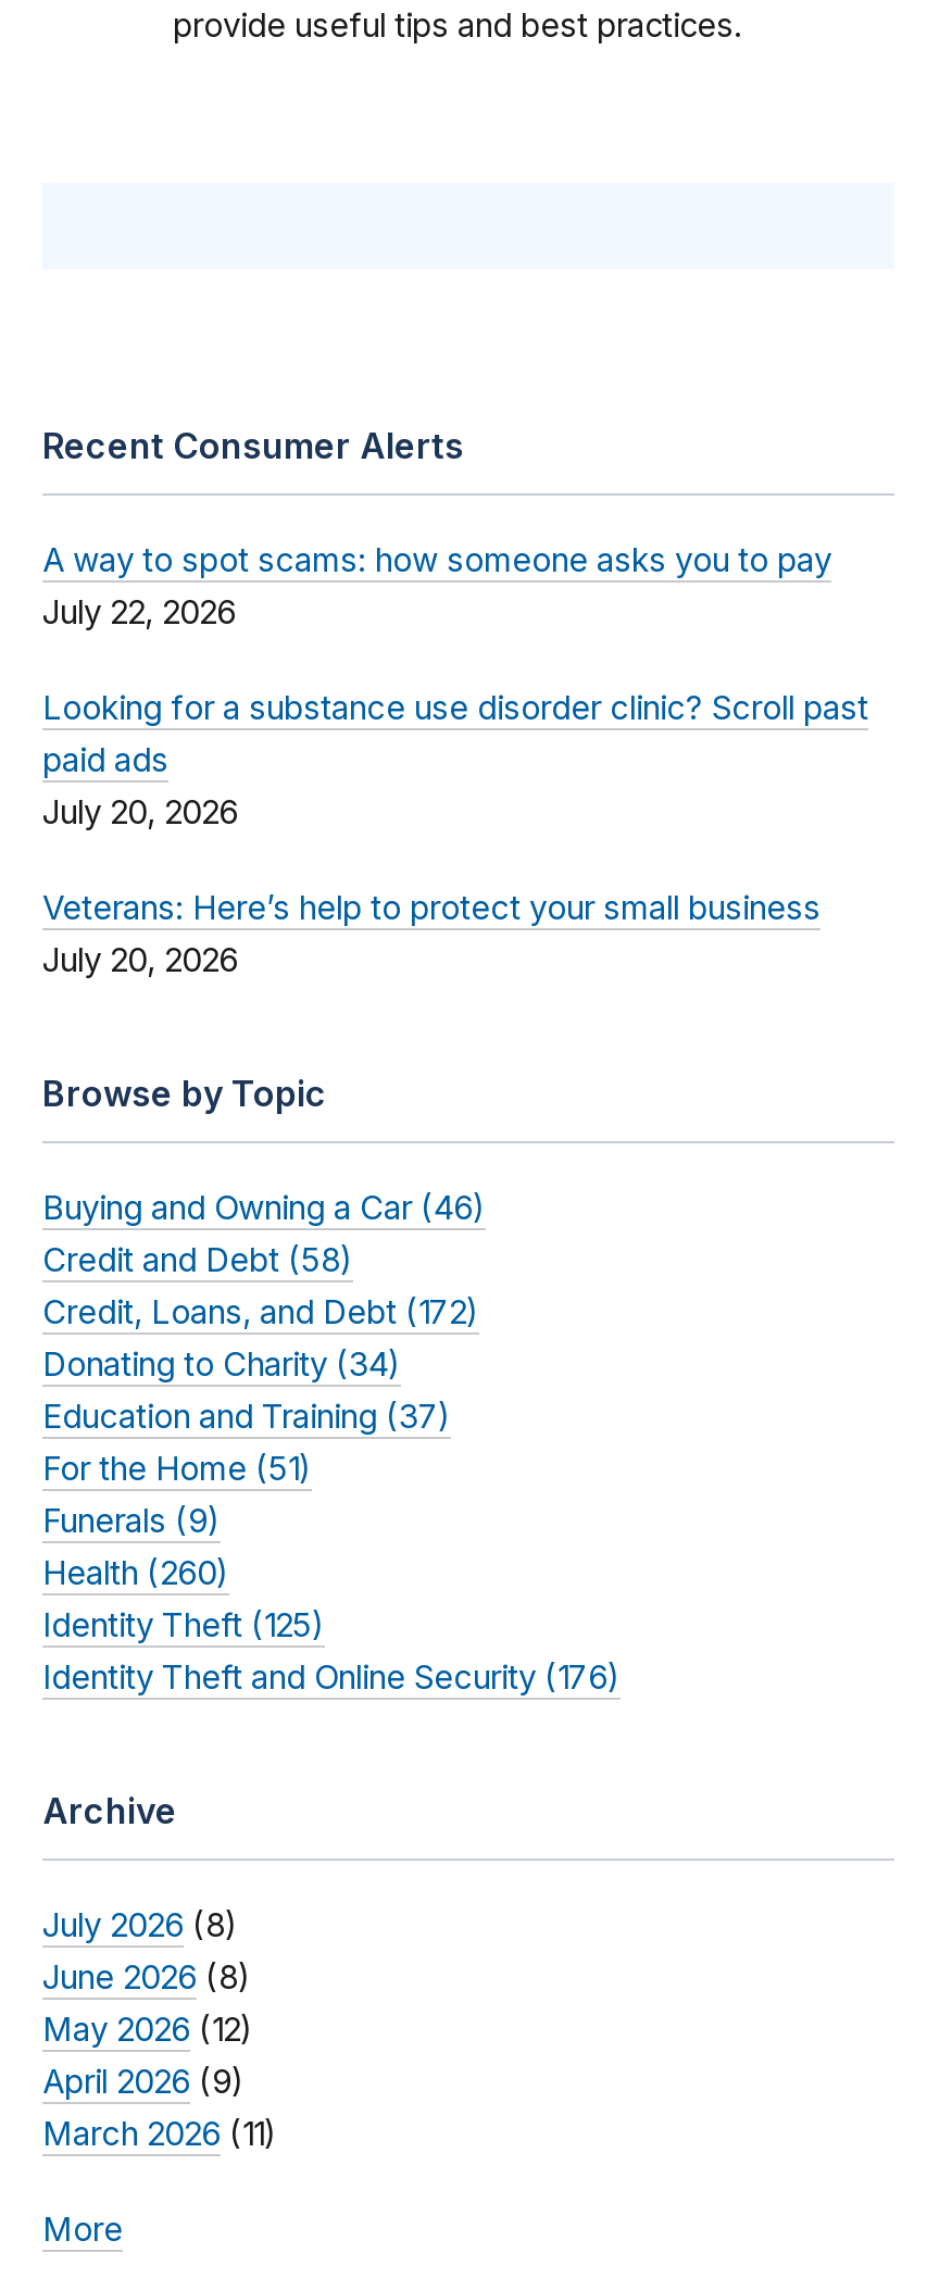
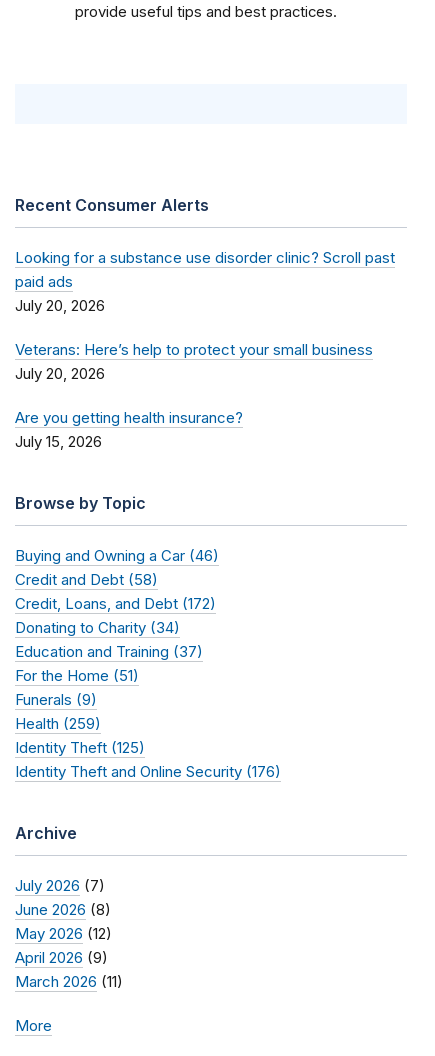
- A way to spot scams: how someone asks you to pay
- July 22, 2026

moved up: Looking for a substance use disorder clinic? Scroll past | paid ads | July 20, 2026 | Veterans: Here’s help to protect your small business | July 20, 2026

+ Are you getting health insurance?
+ July 15, 2026

- Health (260)
+ Health (259)

- July 2026 (8)
+ July 2026 (7)
